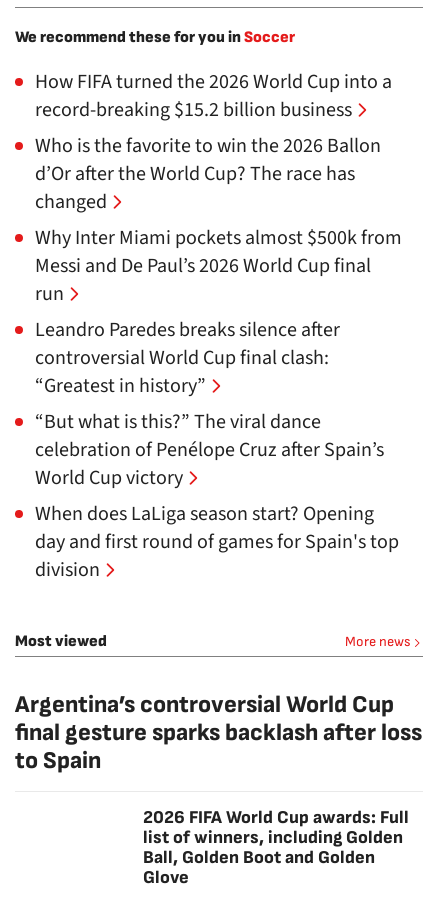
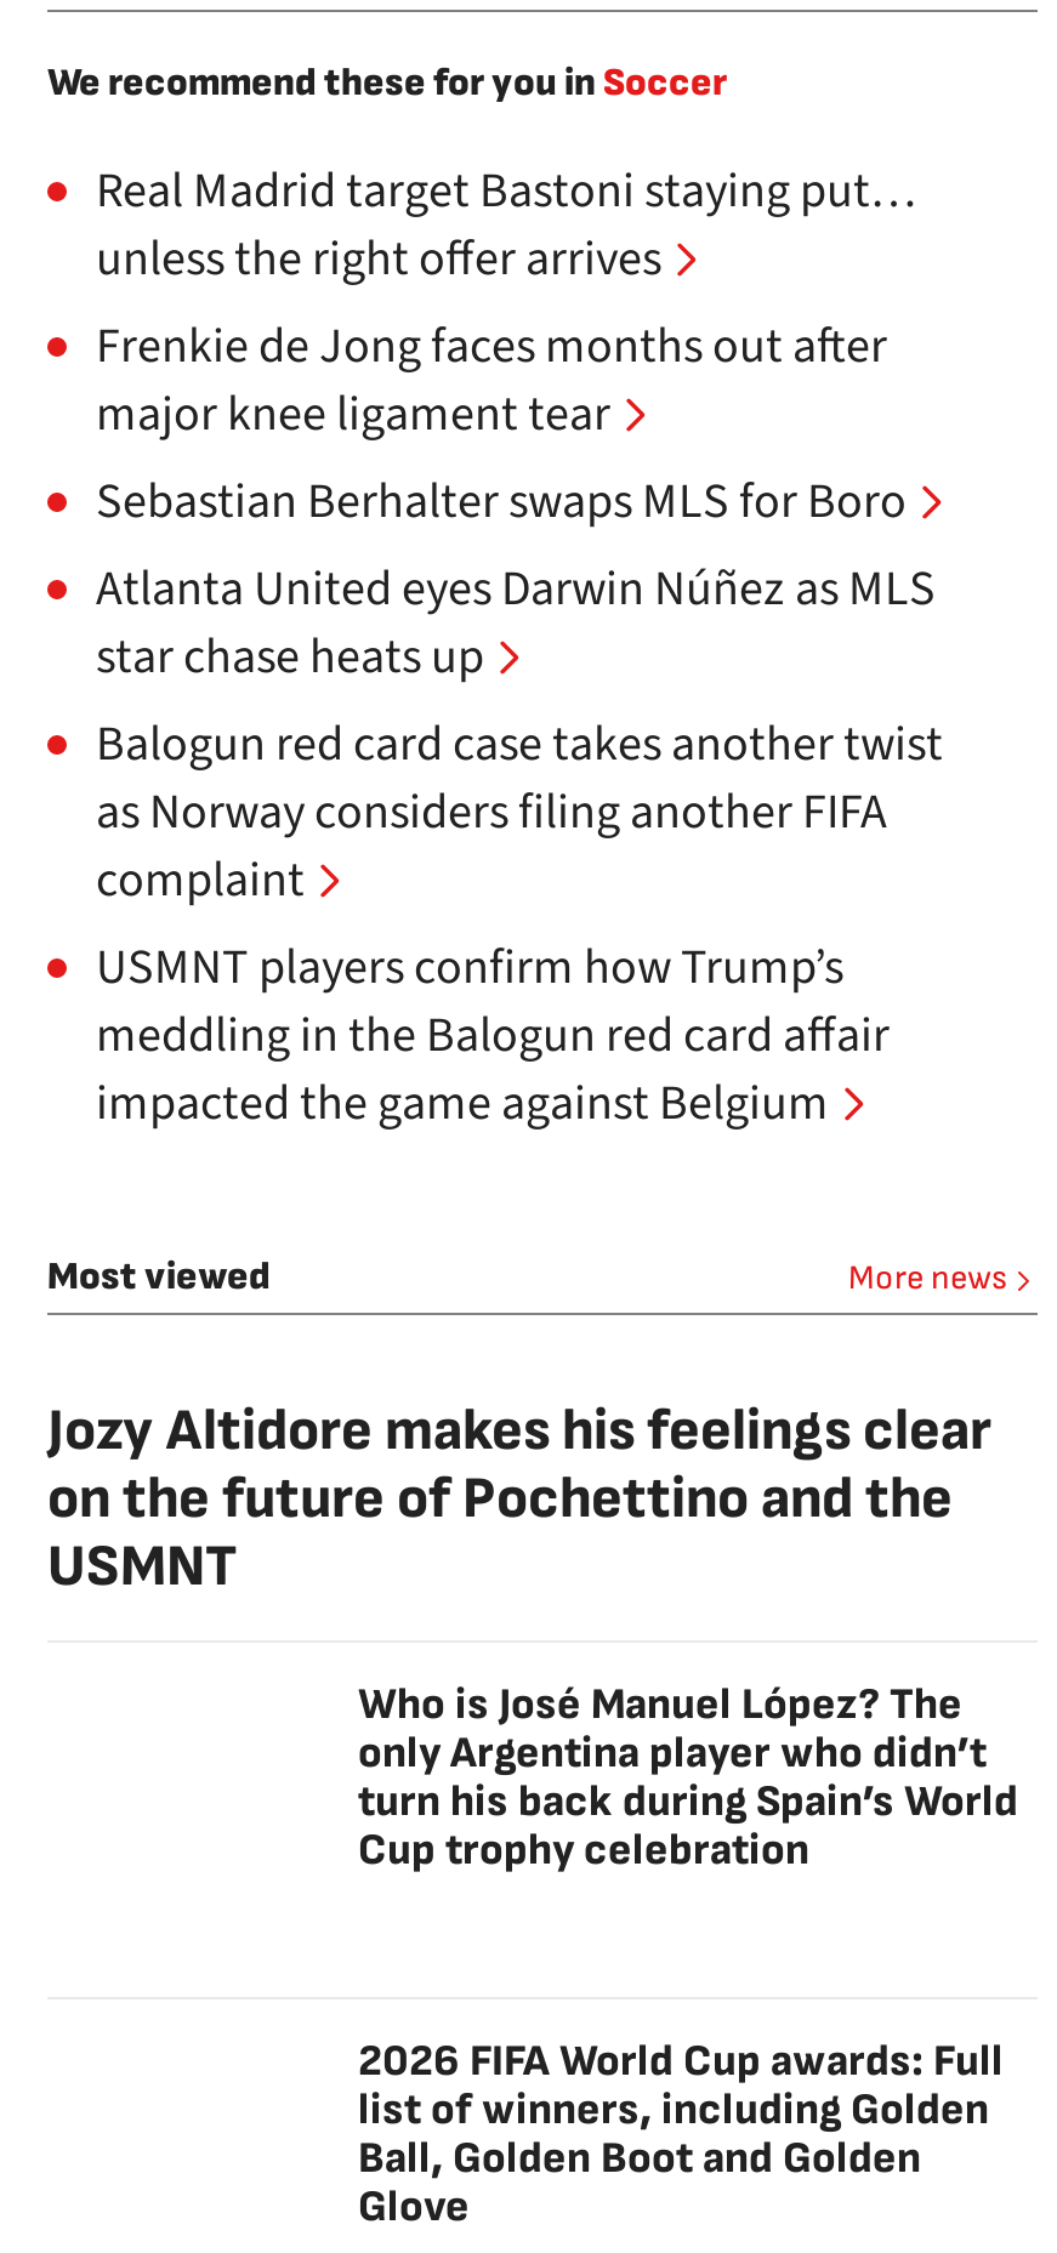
- How FIFA turned the 2026 World Cup into a
- record-breaking $15.2 billion business
- Who is the favorite to win the 2026 Ballon
- d’Or after the World Cup? The race has
- changed
- Why Inter Miami pockets almost $500k from
- Messi and De Paul’s 2026 World Cup final
- run
- Leandro Paredes breaks silence after
- controversial World Cup final clash:
- “Greatest in history”
- “But what is this?” The viral dance
- celebration of Penélope Cruz after Spain’s
- World Cup victory
- When does LaLiga season start? Opening
- day and first round of games for Spain's top
- division
+ Real Madrid target Bastoni staying put…
+ unless the right offer arrives
+ Frenkie de Jong faces months out after
+ major knee ligament tear
+ Sebastian Berhalter swaps MLS for Boro
+ Atlanta United eyes Darwin Núñez as MLS
+ star chase heats up
+ Balogun red card case takes another twist
+ as Norway considers filing another FIFA
+ complaint
+ USMNT players confirm how Trump’s
+ meddling in the Balogun red card affair
+ impacted the game against Belgium

moved up: Most viewed | More news

- Argentina’s controversial World Cup
- final gesture sparks backlash after loss
- to Spain
+ Jozy Altidore makes his feelings clear
+ on the future of Pochettino and the
+ USMNT
+ Who is José Manuel López? The
+ only Argentina player who didn’t
+ turn his back during Spain’s World
+ Cup trophy celebration
